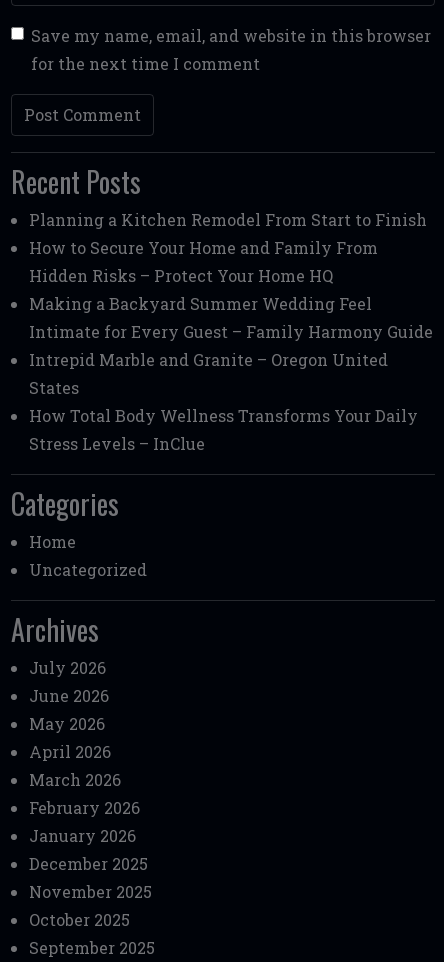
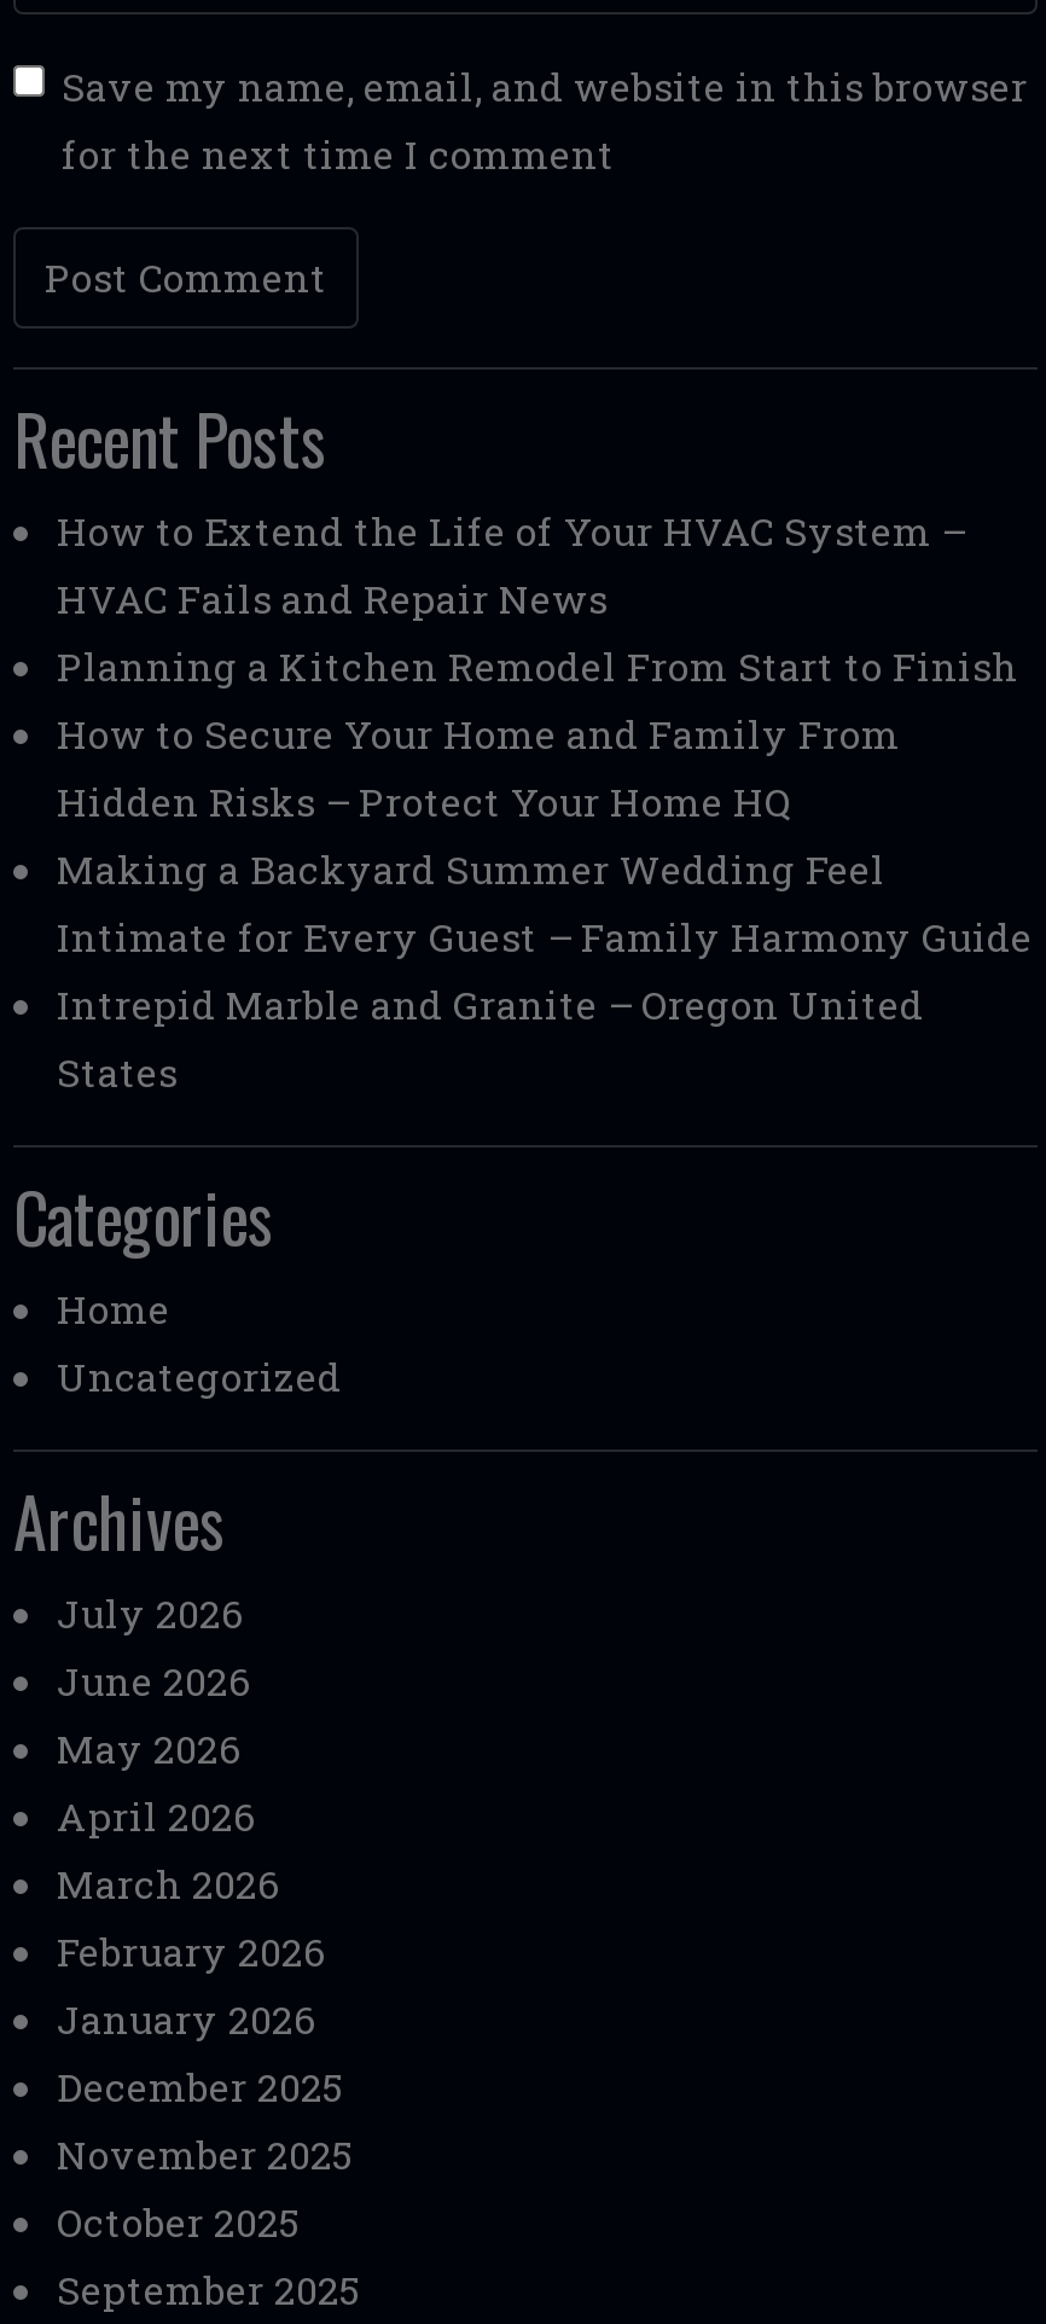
+ How to Extend the Life of Your HVAC System –
+ HVAC Fails and Repair News

moved down: Planning a Kitchen Remodel From Start to Finish | How to Secure Your Home and Family From | Hidden Risks – Protect Your Home HQ | Making a Backyard Summer Wedding Feel | Intimate for Every Guest – Family Harmony Guide | Intrepid Marble and Granite – Oregon United | States

- How Total Body Wellness Transforms Your Daily
- Stress Levels – InClue
